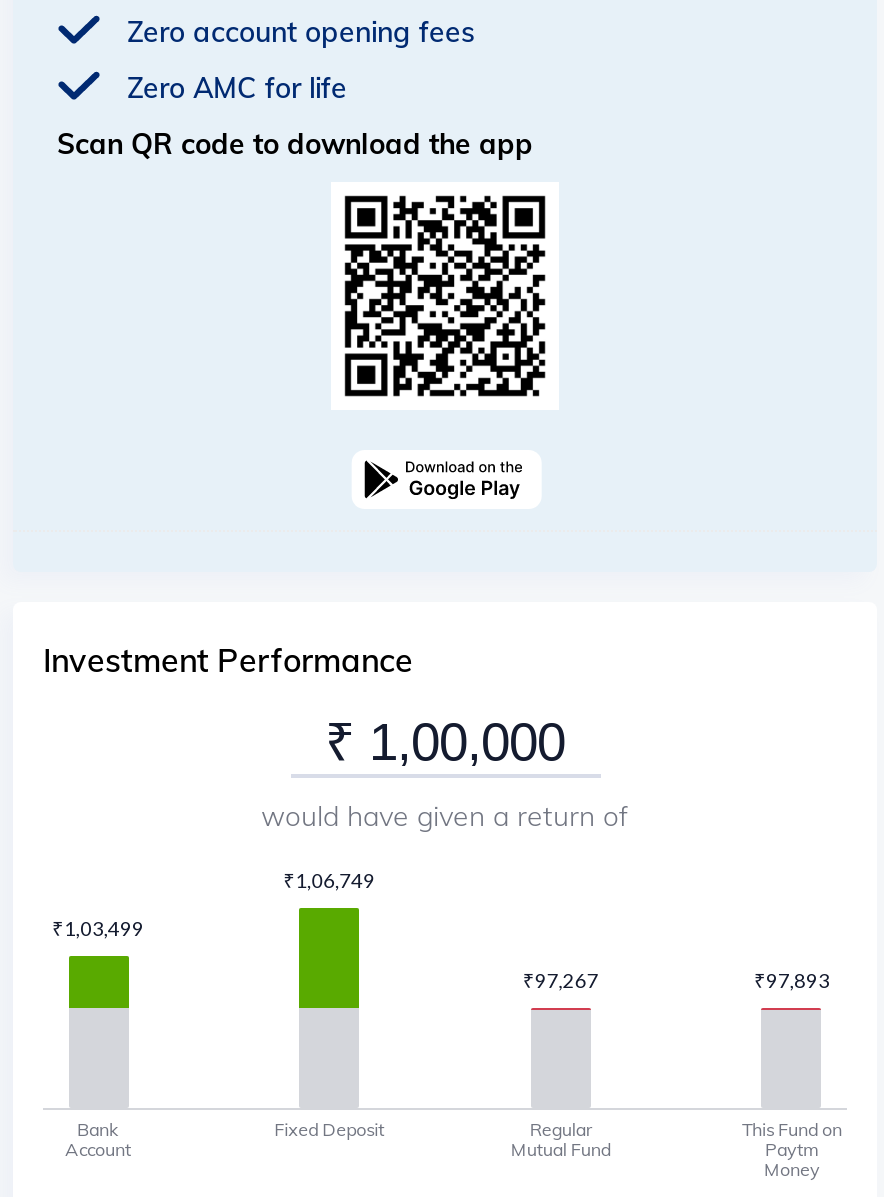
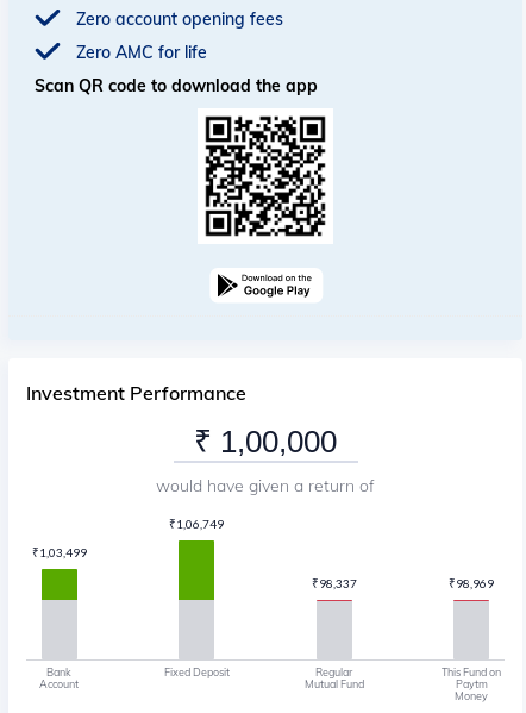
- ₹97,267
+ ₹98,337

- ₹97,893
+ ₹98,969
